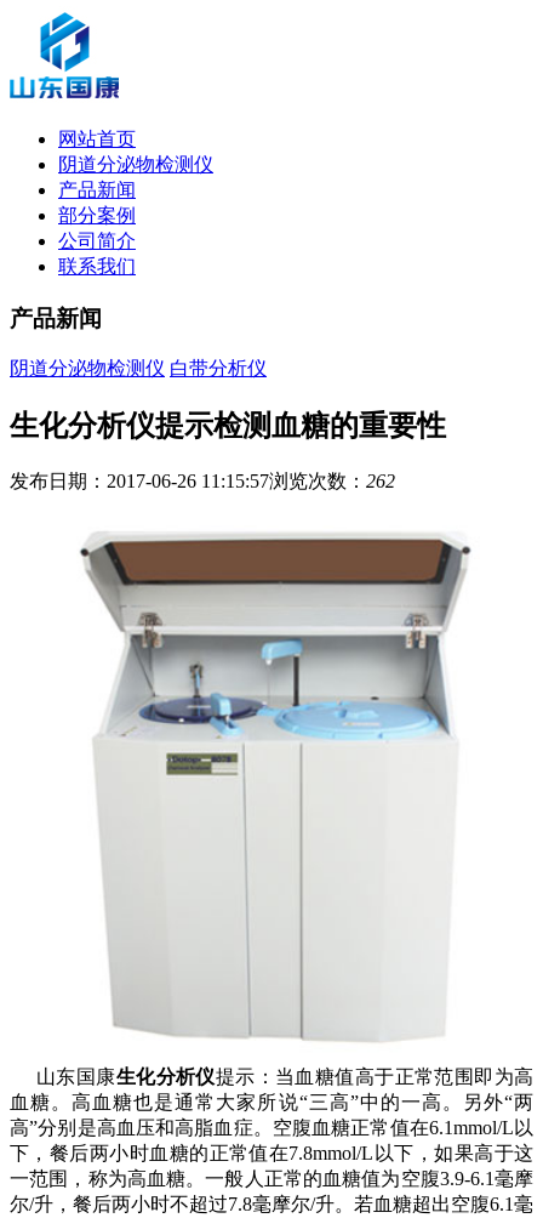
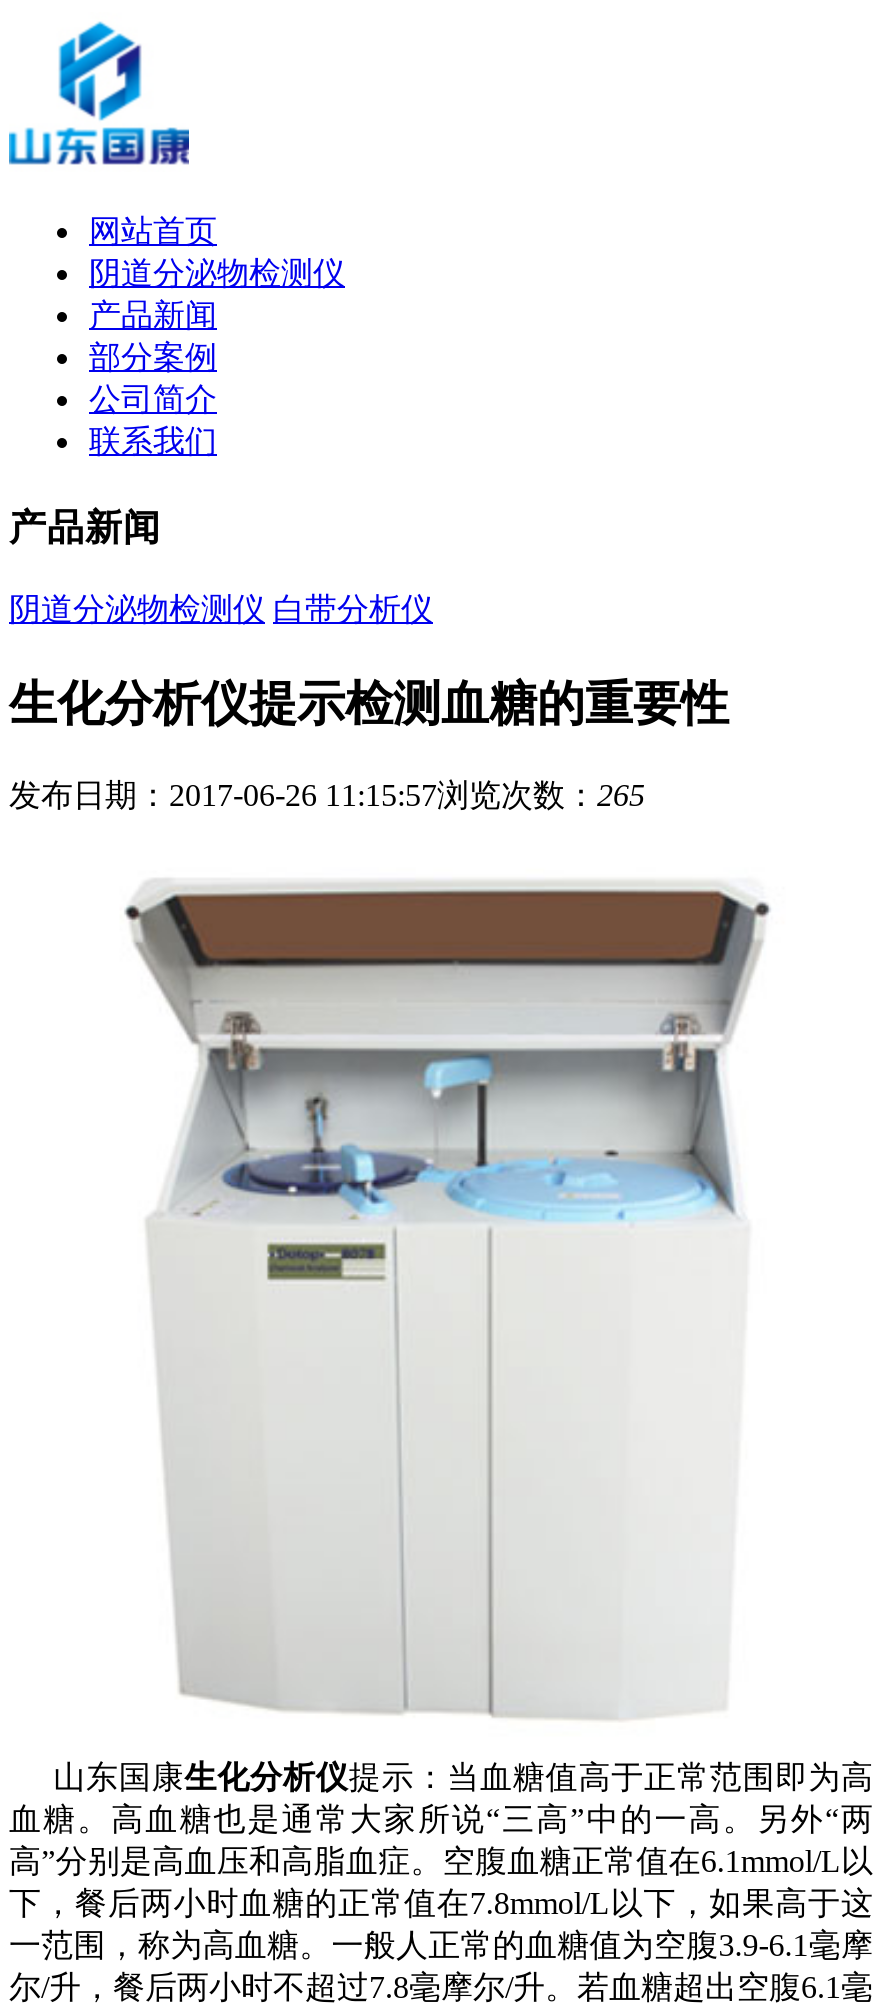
- 发布日期：2017-06-26 11:15:57浏览次数：262
+ 发布日期：2017-06-26 11:15:57浏览次数：265
